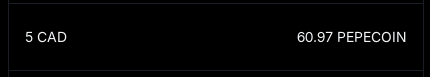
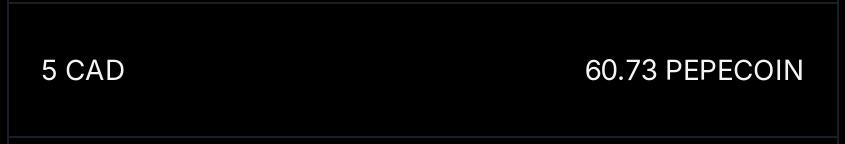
- 60.97 PEPECOIN
+ 60.73 PEPECOIN
